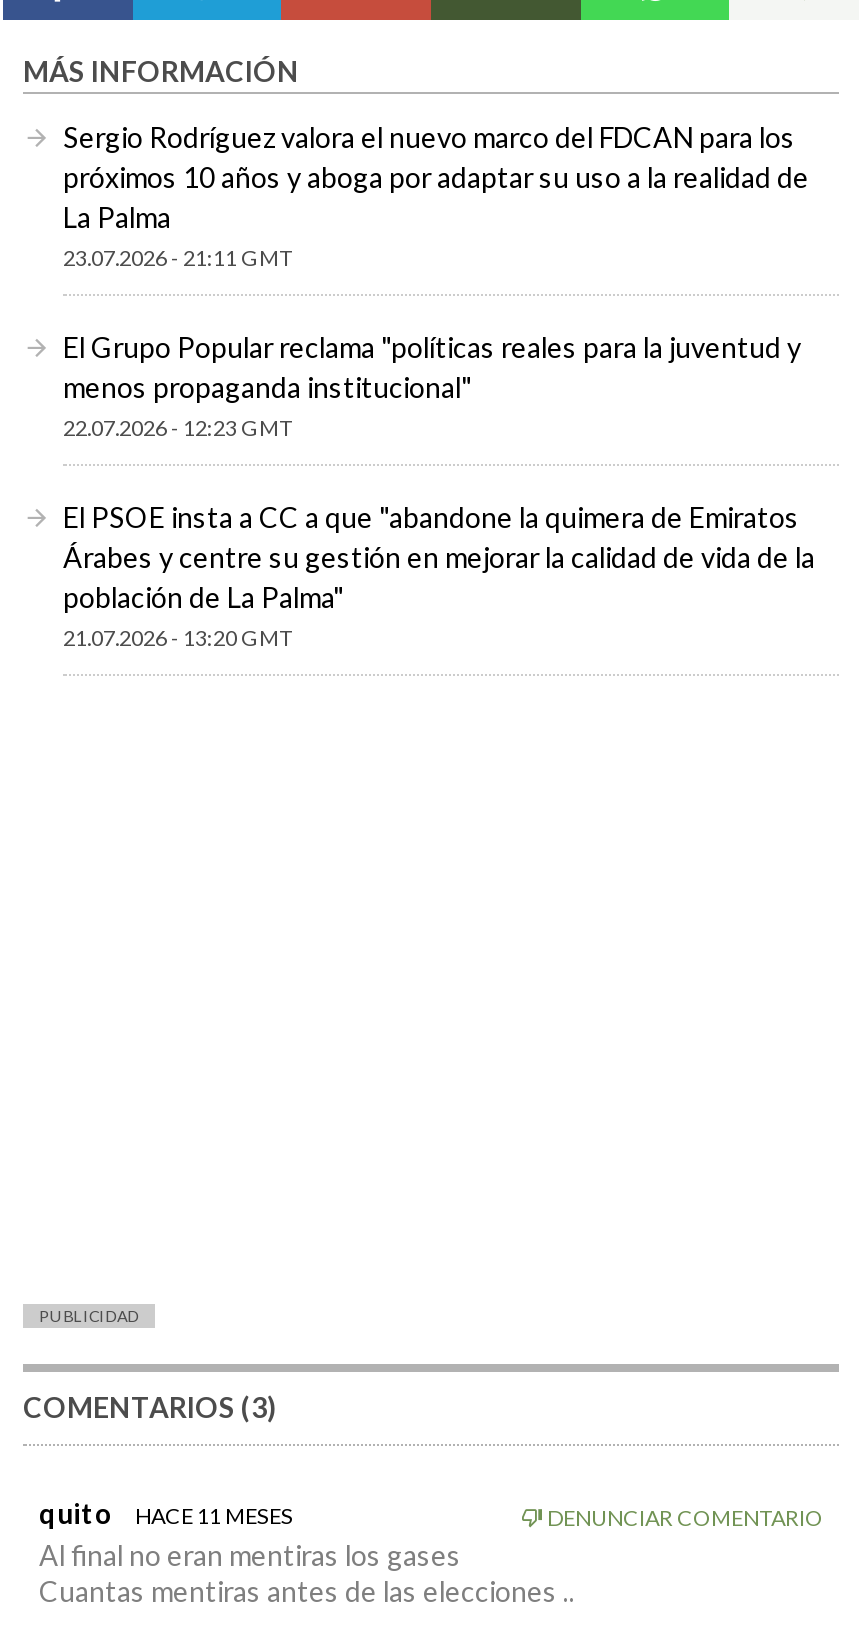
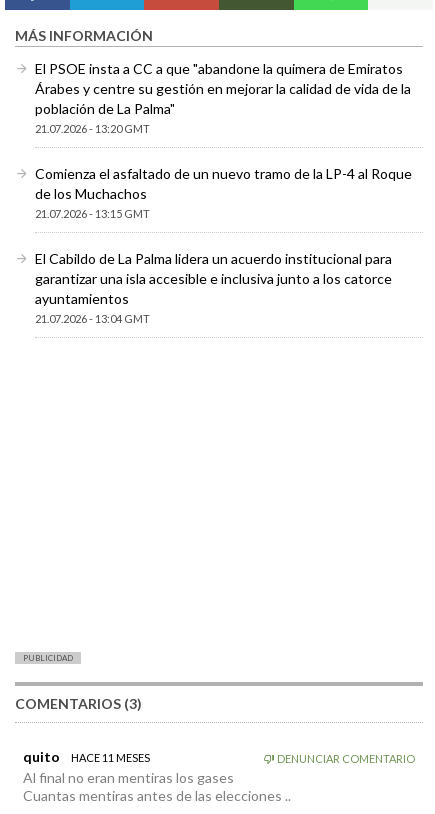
- Sergio Rodríguez valora el nuevo marco del FDCAN para los
- próximos 10 años y aboga por adaptar su uso a la realidad de
- La Palma
- 23.07.2026 - 21:11 GMT
- El Grupo Popular reclama "políticas reales para la juventud y
- menos propaganda institucional"
- 22.07.2026 - 12:23 GMT

moved up: El PSOE insta a CC a que "abandone la quimera de Emiratos | Árabes y centre su gestión en mejorar la calidad de vida de la | población de La Palma" | 21.07.2026 - 13:20 GMT

+ Comienza el asfaltado de un nuevo tramo de la LP-4 al Roque
+ de los Muchachos
+ 21.07.2026 - 13:15 GMT
+ El Cabildo de La Palma lidera un acuerdo institucional para
+ garantizar una isla accesible e inclusiva junto a los catorce
+ ayuntamientos
+ 21.07.2026 - 13:04 GMT
